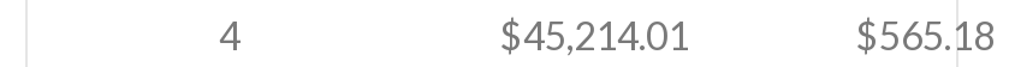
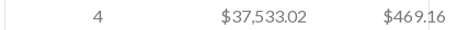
- $45,214.01
+ $37,533.02

- $565.18
+ $469.16
